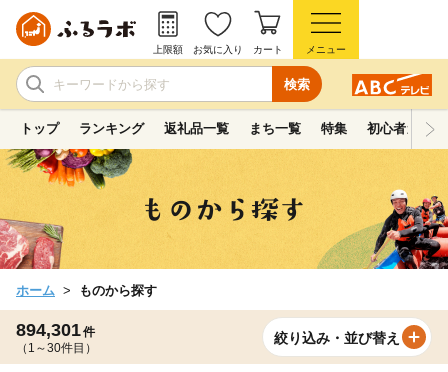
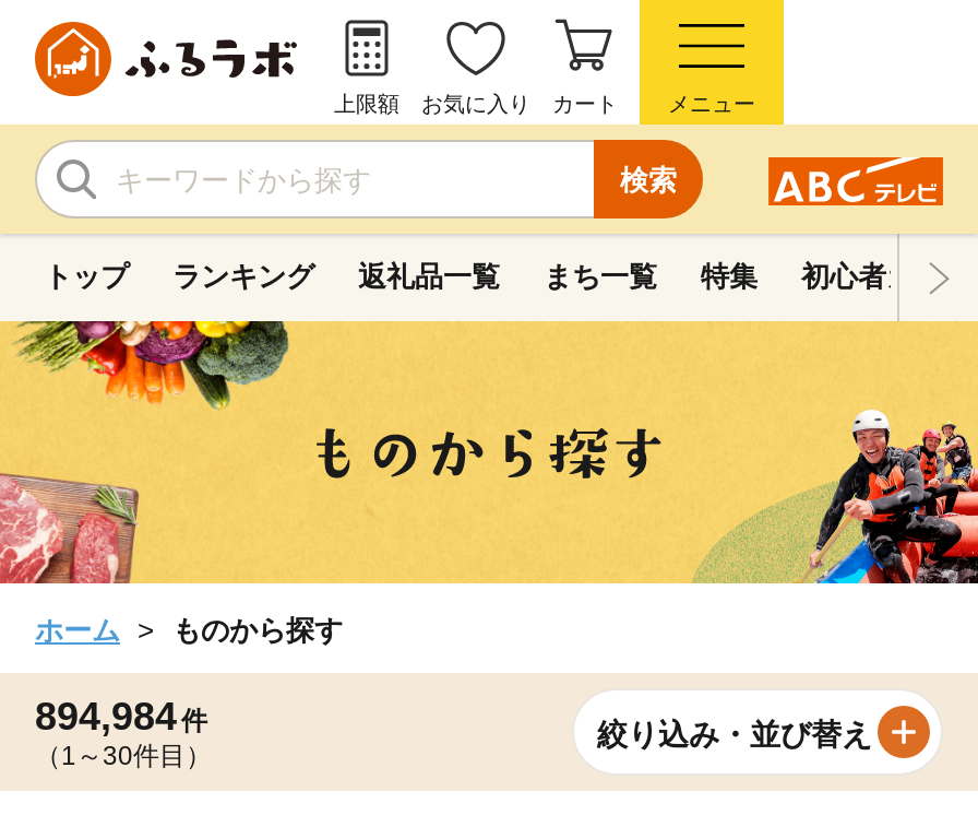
- 894,301 件
+ 894,984 件
